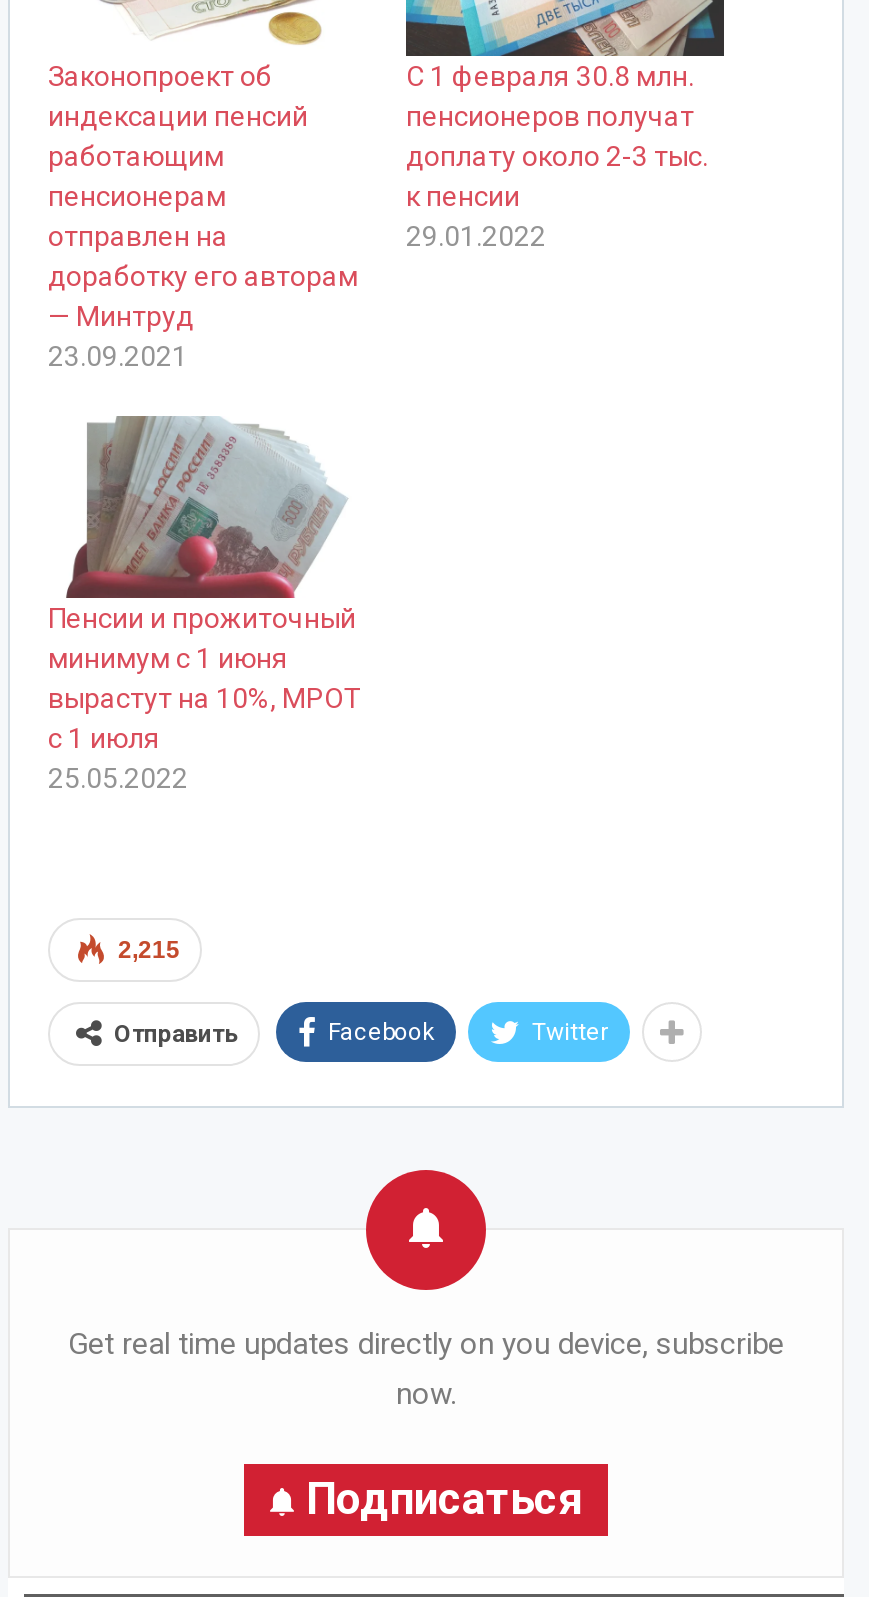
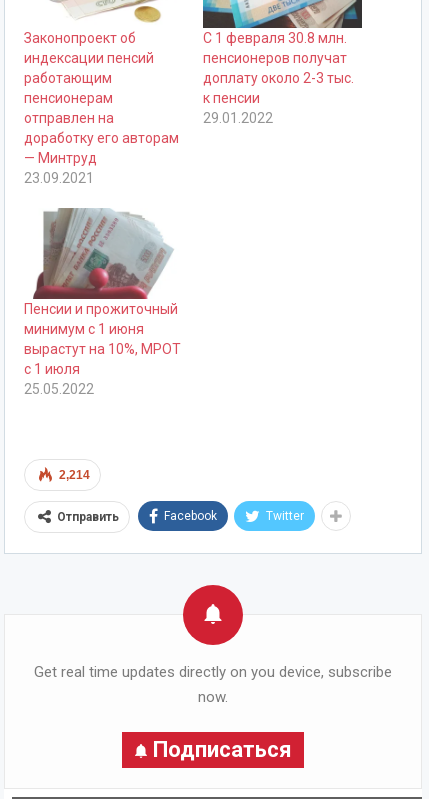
- 2,215
+ 2,214
